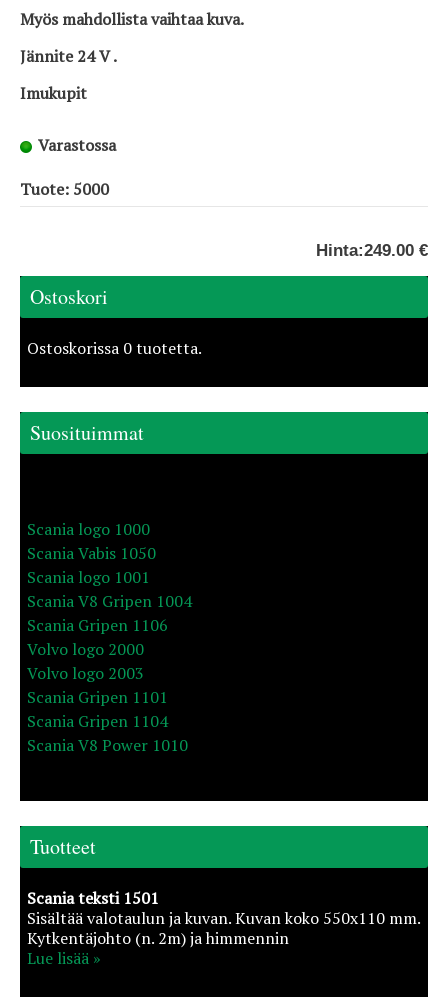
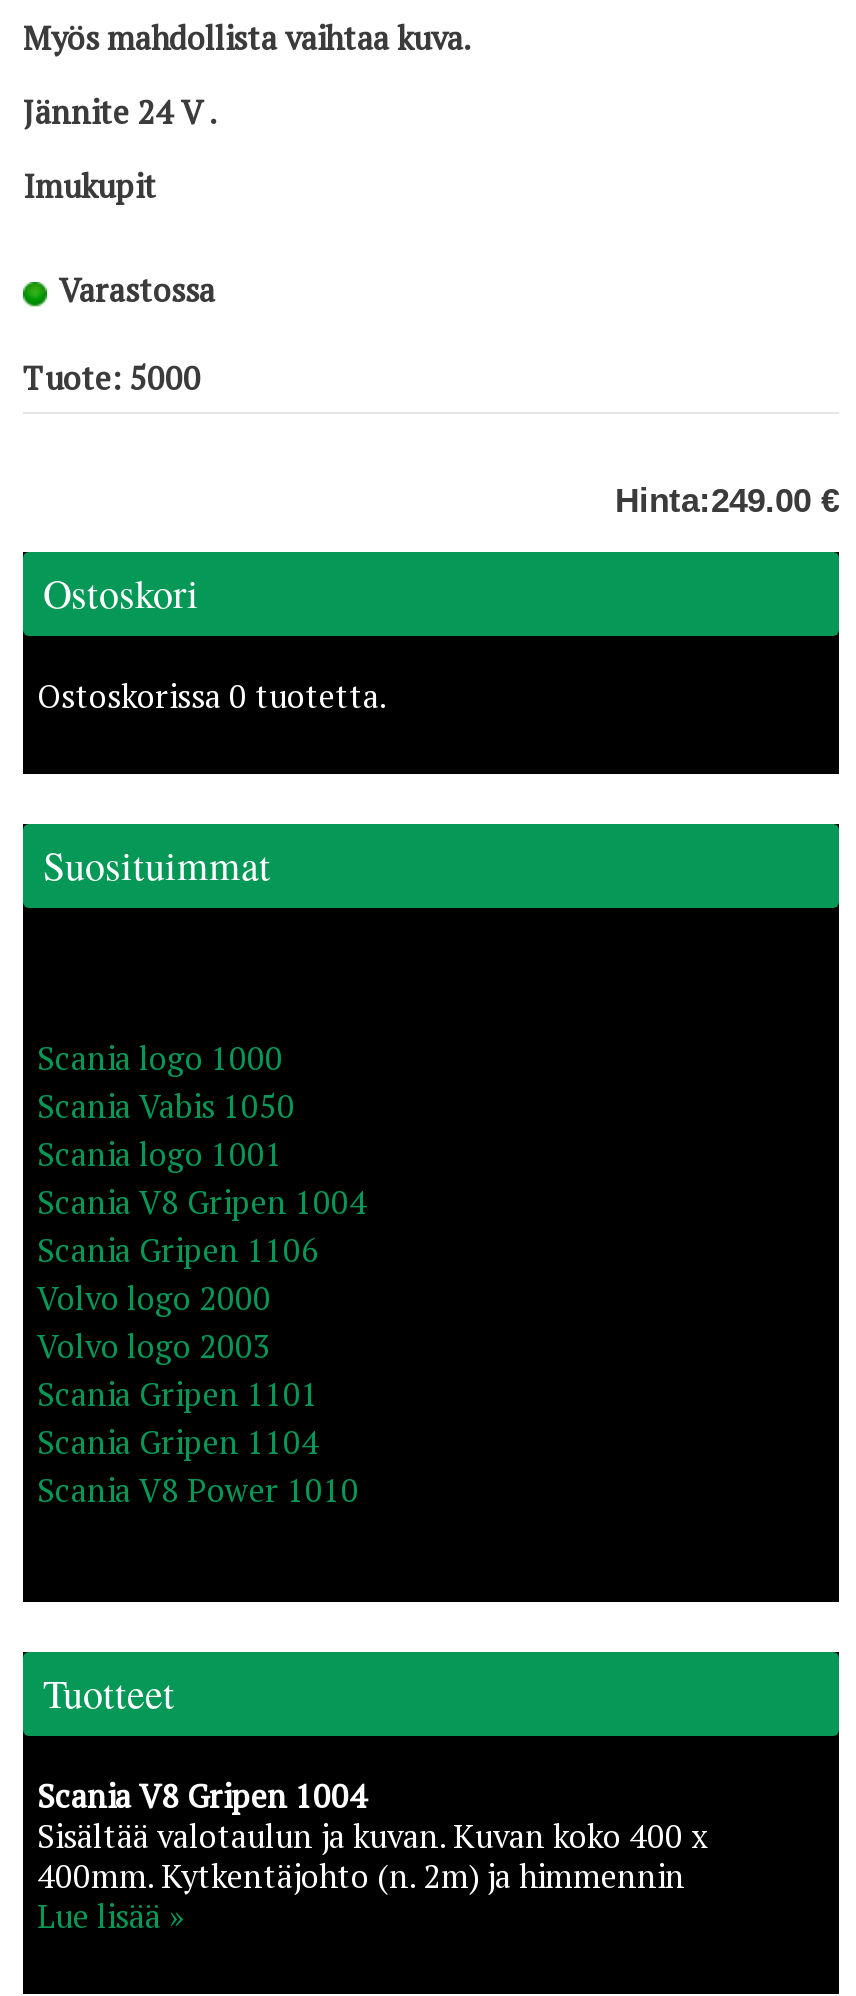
- Scania teksti 1501
- Sisältää valotaulun ja kuvan. Kuvan koko 550x110 mm.
- Kytkentäjohto (n. 2m) ja himmennin
+ Scania V8 Gripen 1004
+ Sisältää valotaulun ja kuvan. Kuvan koko 400 x
+ 400mm. Kytkentäjohto (n. 2m) ja himmennin
